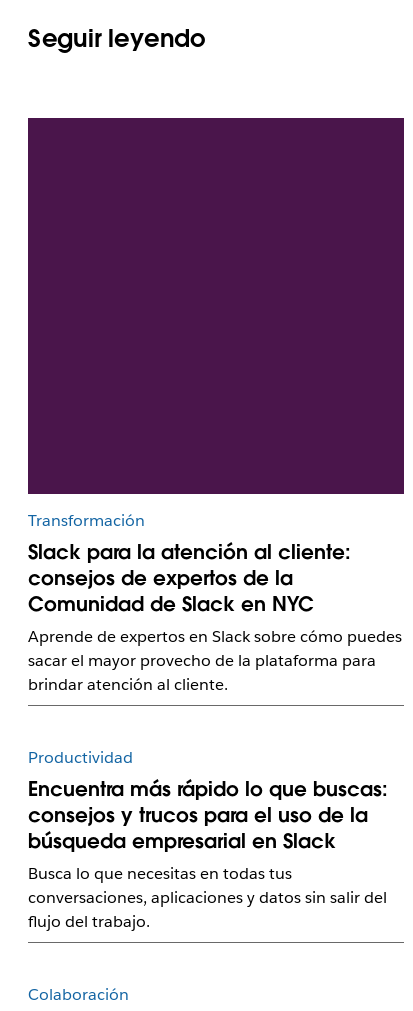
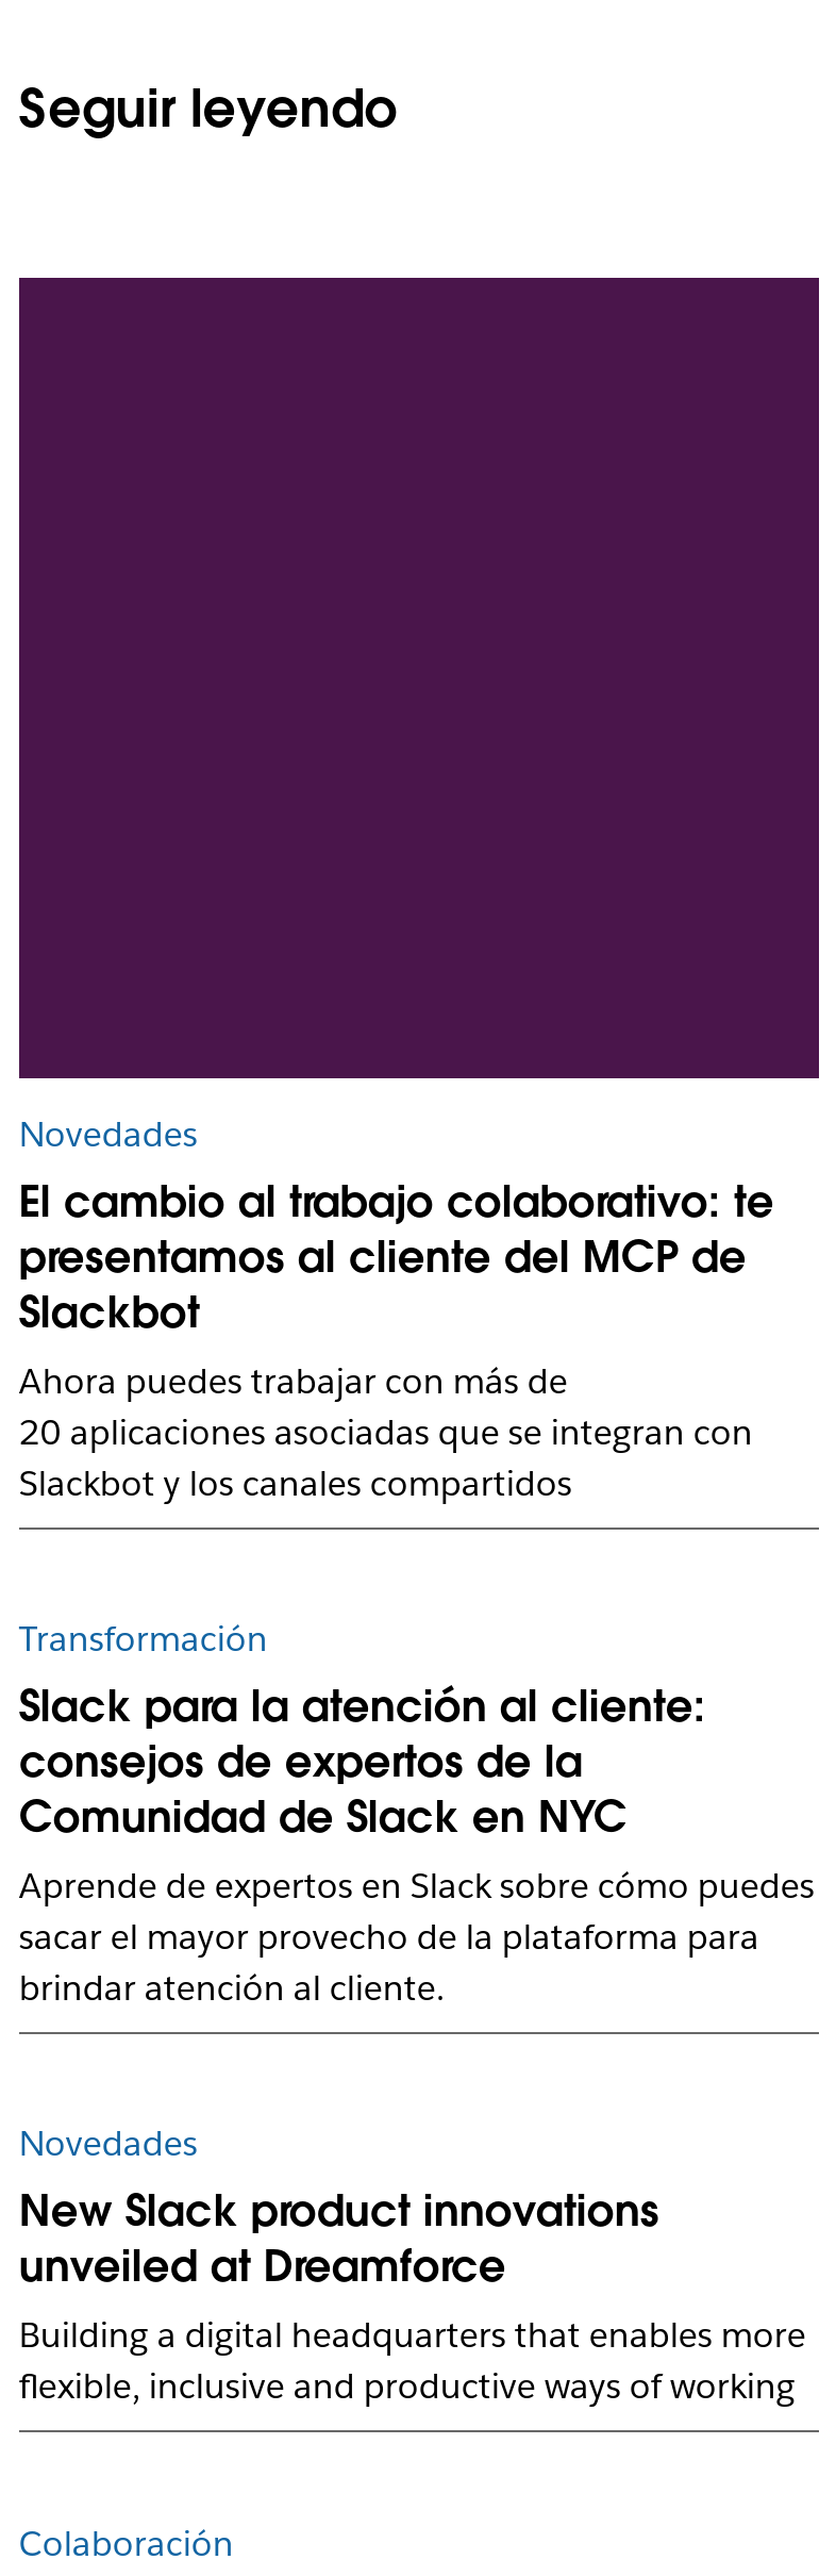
+ Novedades
+ El cambio al trabajo colaborativo: te
+ presentamos al cliente del MCP de
+ Slackbot
+ Ahora puedes trabajar con más de
+ 20 aplicaciones asociadas que se integran con
+ Slackbot y los canales compartidos

moved down: Transformación | Slack para la atención al cliente: | consejos de expertos de la | Comunidad de Slack en NYC | Aprende de expertos en Slack sobre cómo puedes | sacar el mayor provecho de la plataforma para | brindar atención al cliente.

- Productividad
- Encuentra más rápido lo que buscas:
- consejos y trucos para el uso de la
- búsqueda empresarial en Slack
- Busca lo que necesitas en todas tus
- conversaciones, aplicaciones y datos sin salir del
- flujo del trabajo.
+ Novedades
+ New Slack product innovations
+ unveiled at Dreamforce
+ Building a digital headquarters that enables more
+ flexible, inclusive and productive ways of working
